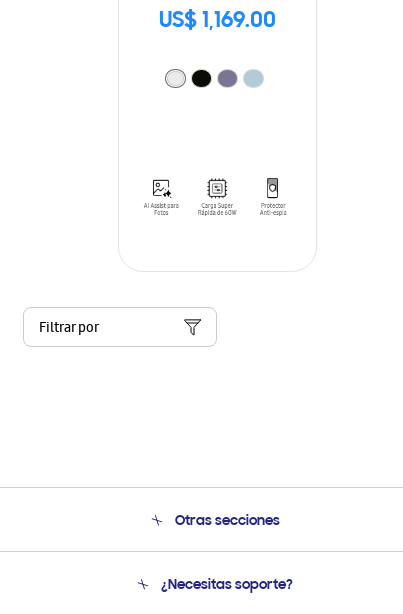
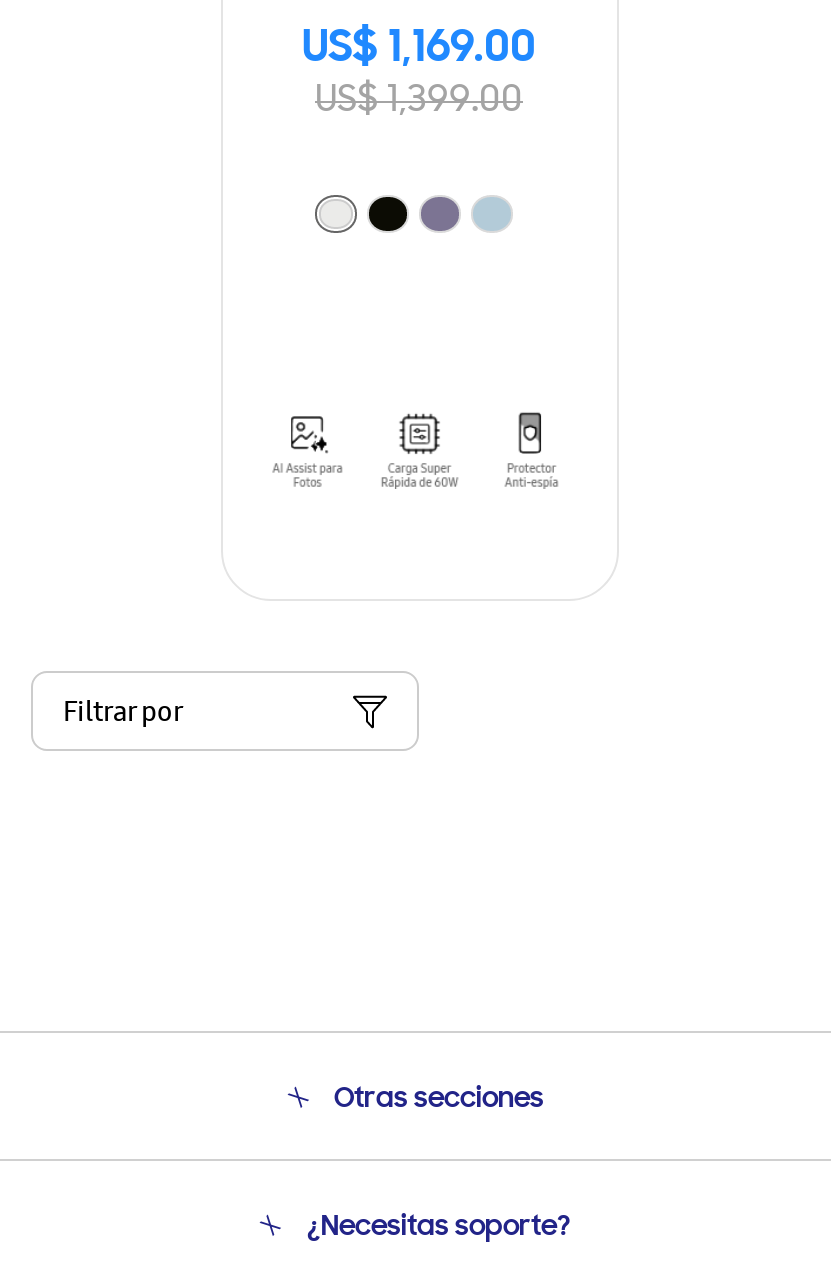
+ US$ 1,399.00
